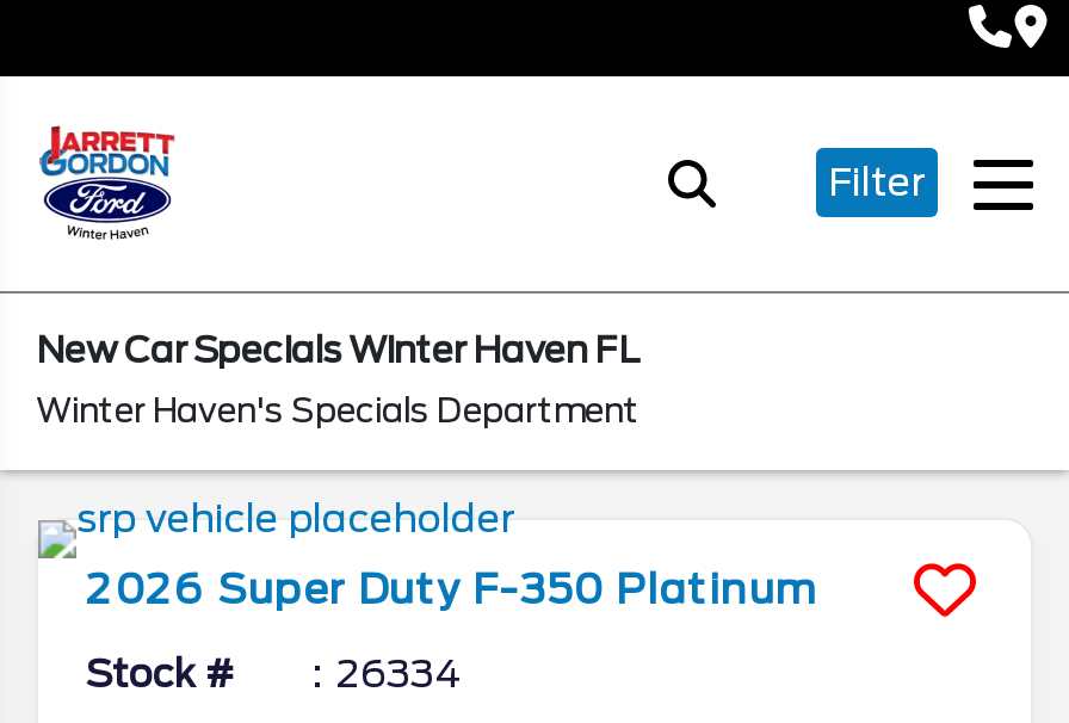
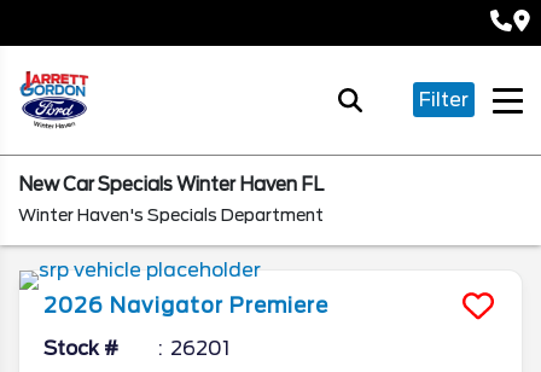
- 2026 Super Duty F-350 Platinum
+ 2026 Navigator Premiere

- 26334
+ 26201
